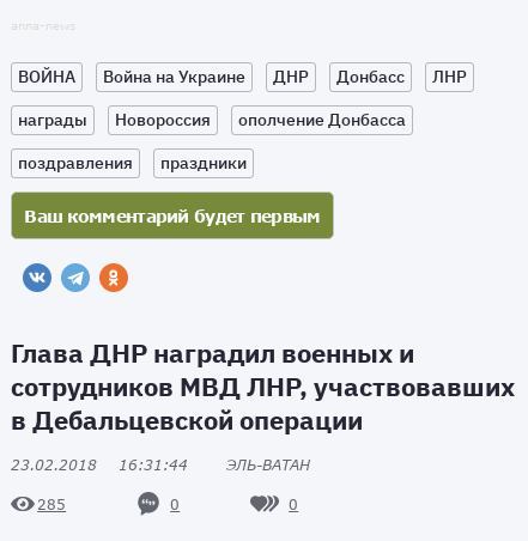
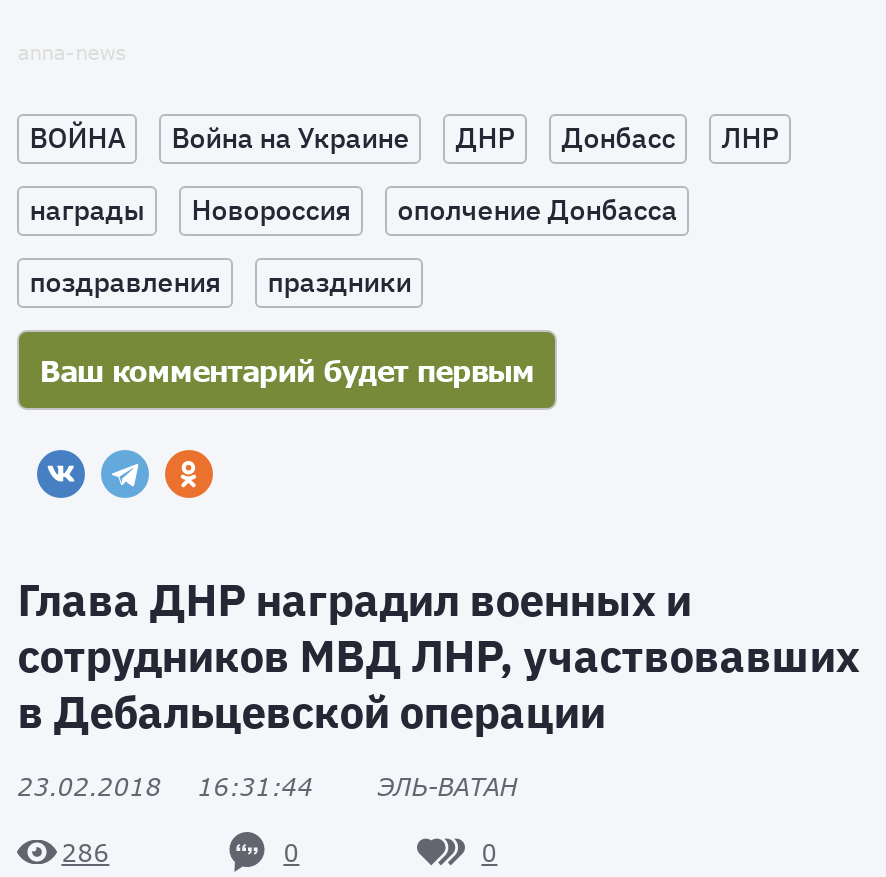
- 285
+ 286
